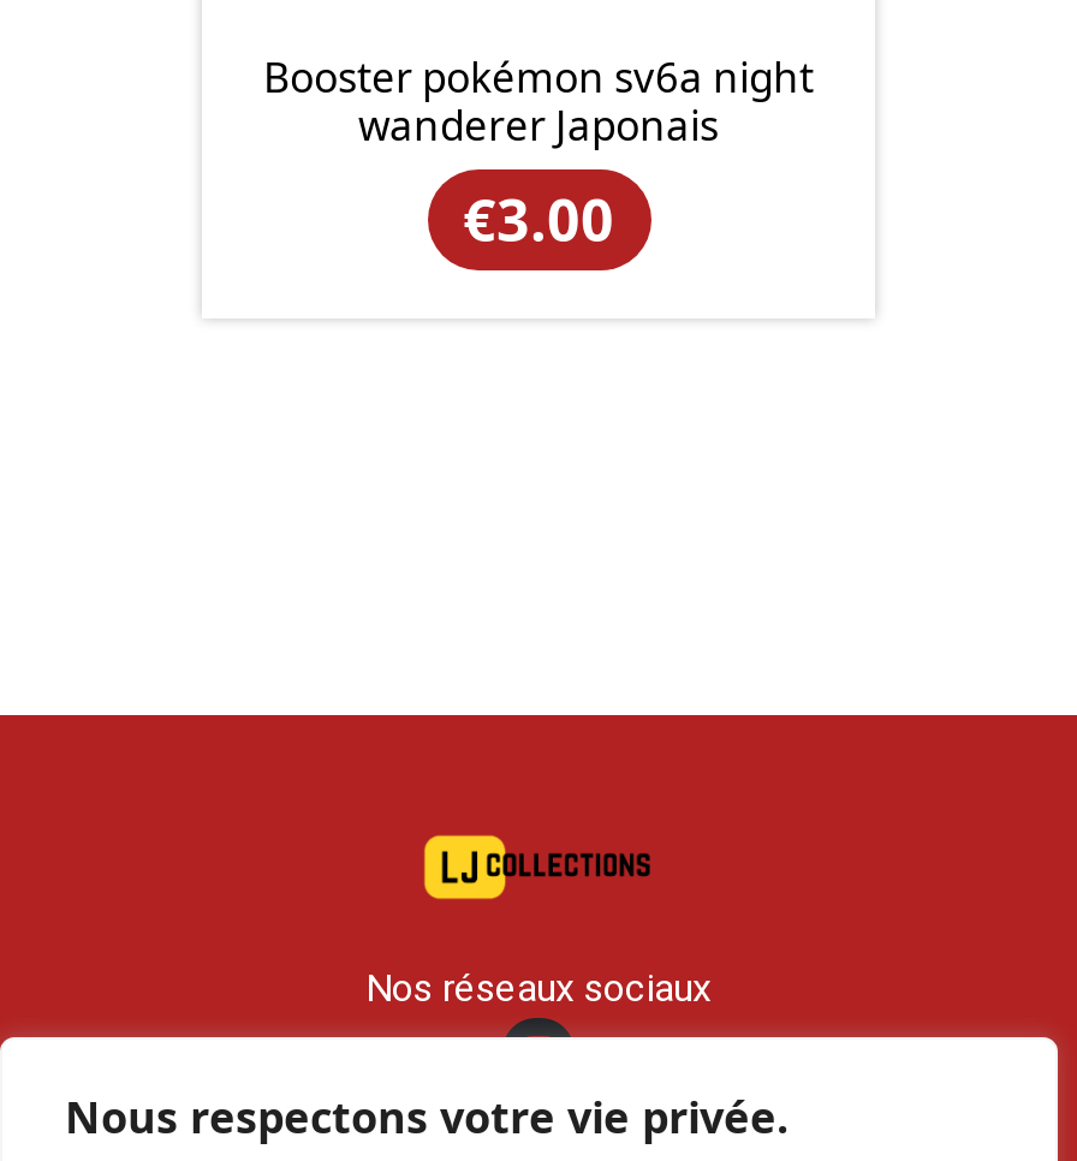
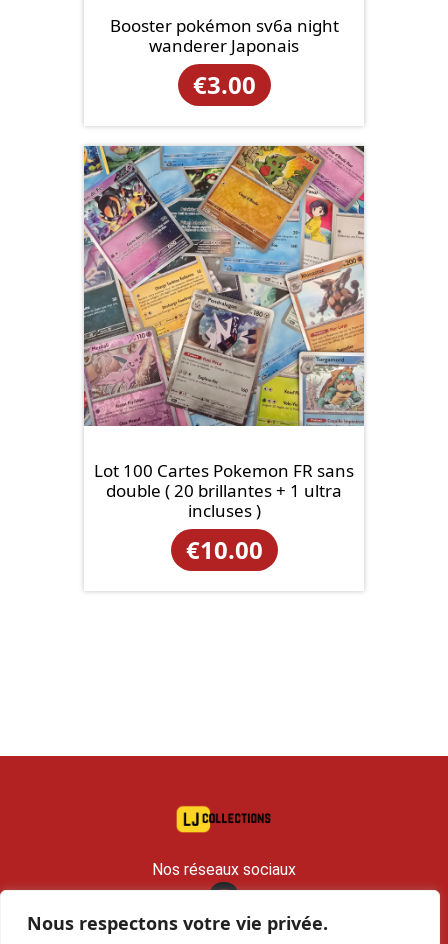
+ [image]
+ Lot 100 Cartes Pokemon FR sans
+ double ( 20 brillantes + 1 ultra
+ incluses )
+ €10.00
